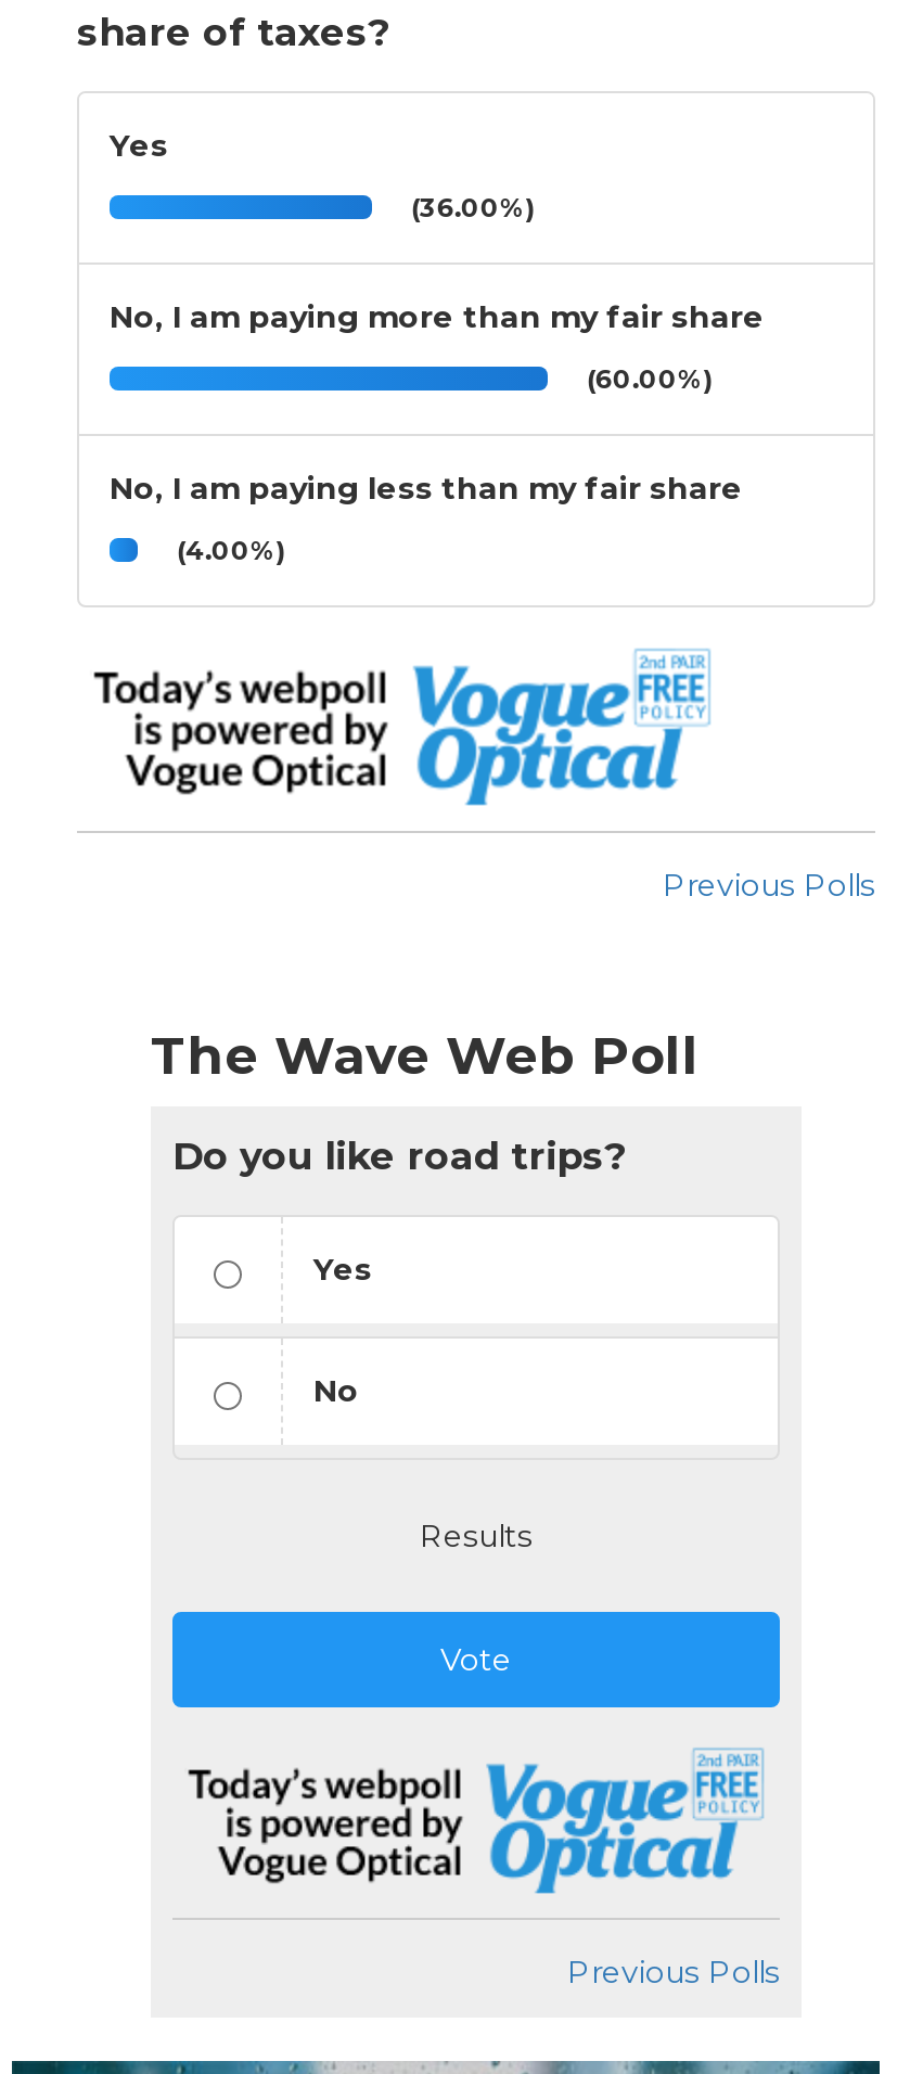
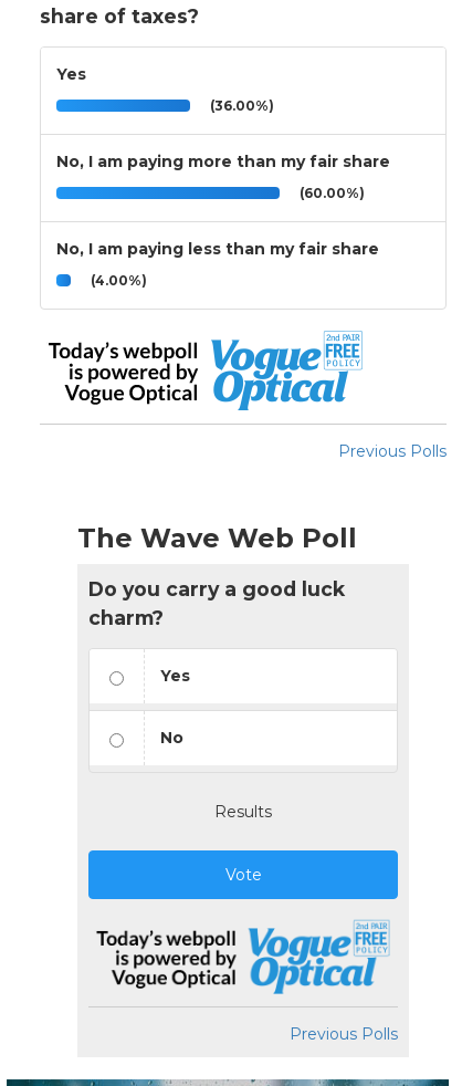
- Do you like road trips?
+ Do you carry a good luck
+ charm?
